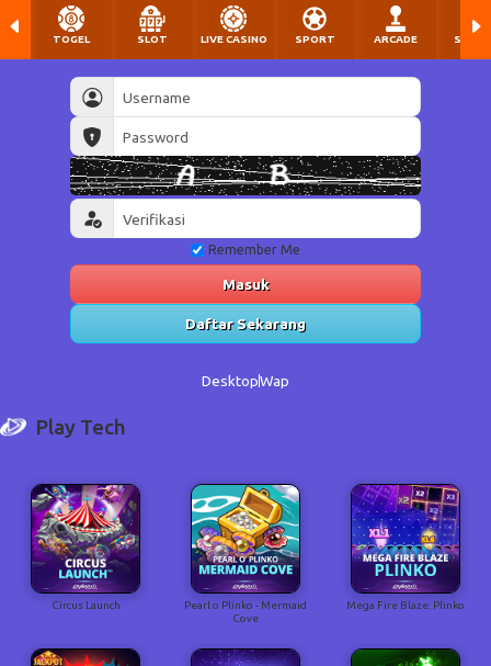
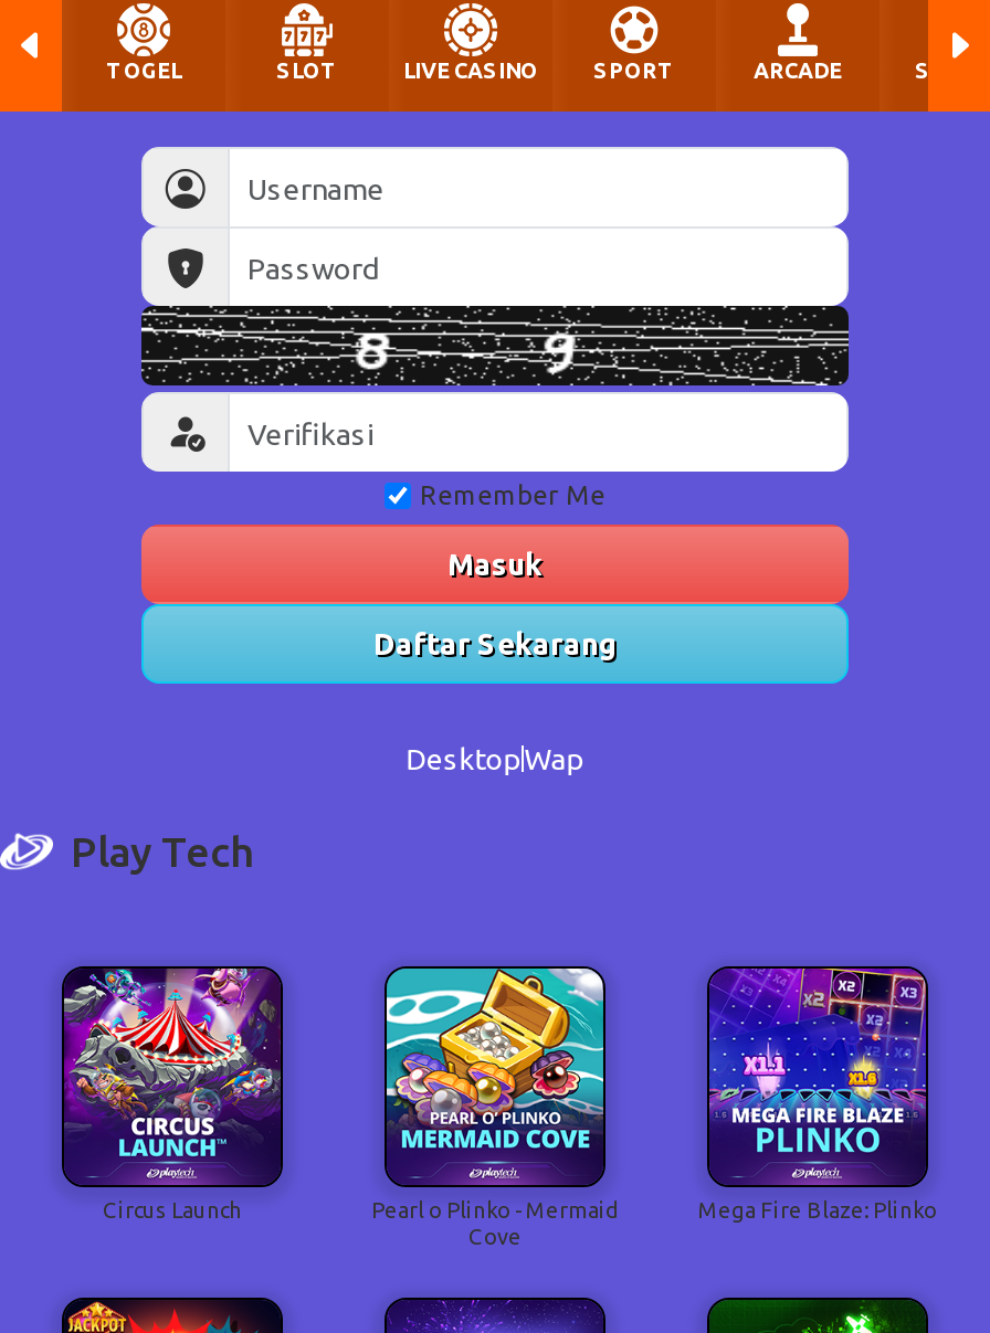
- [image]
+ [image]
